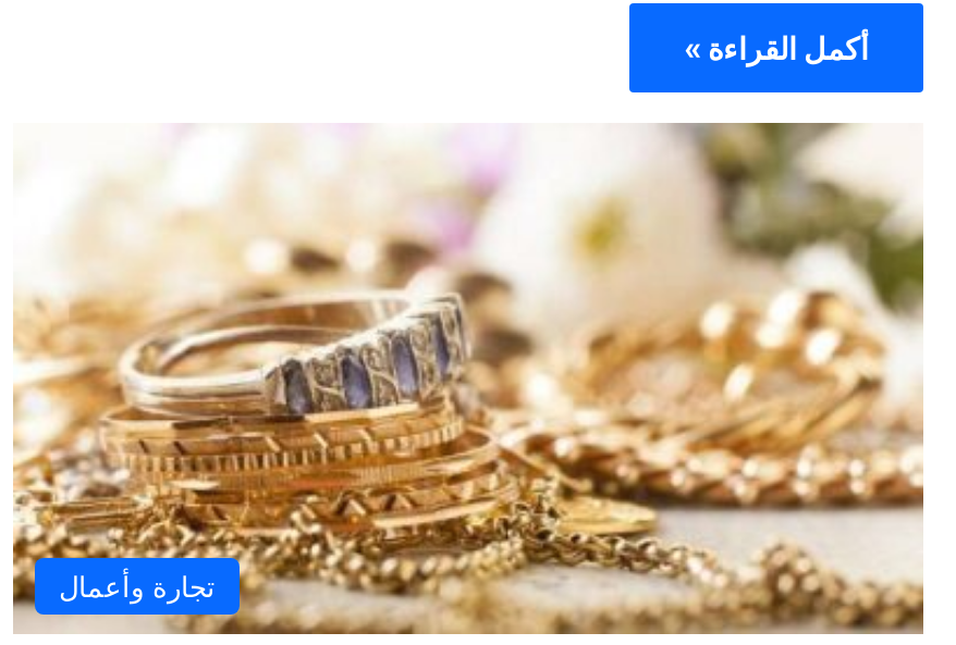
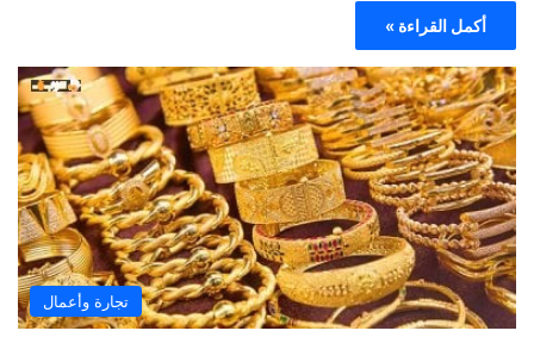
- [image]
+ [image]
